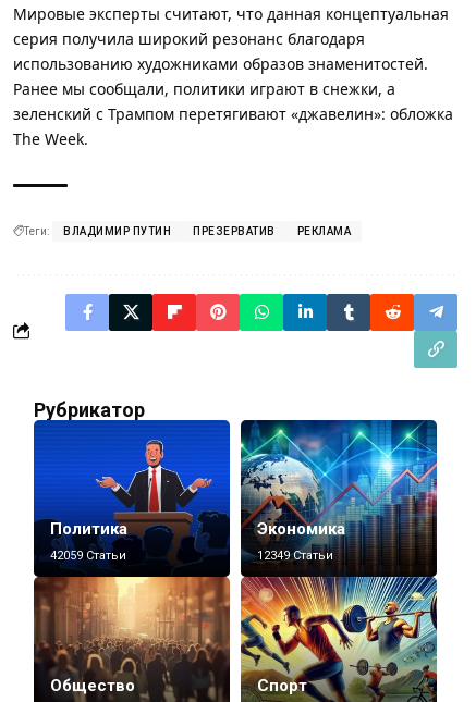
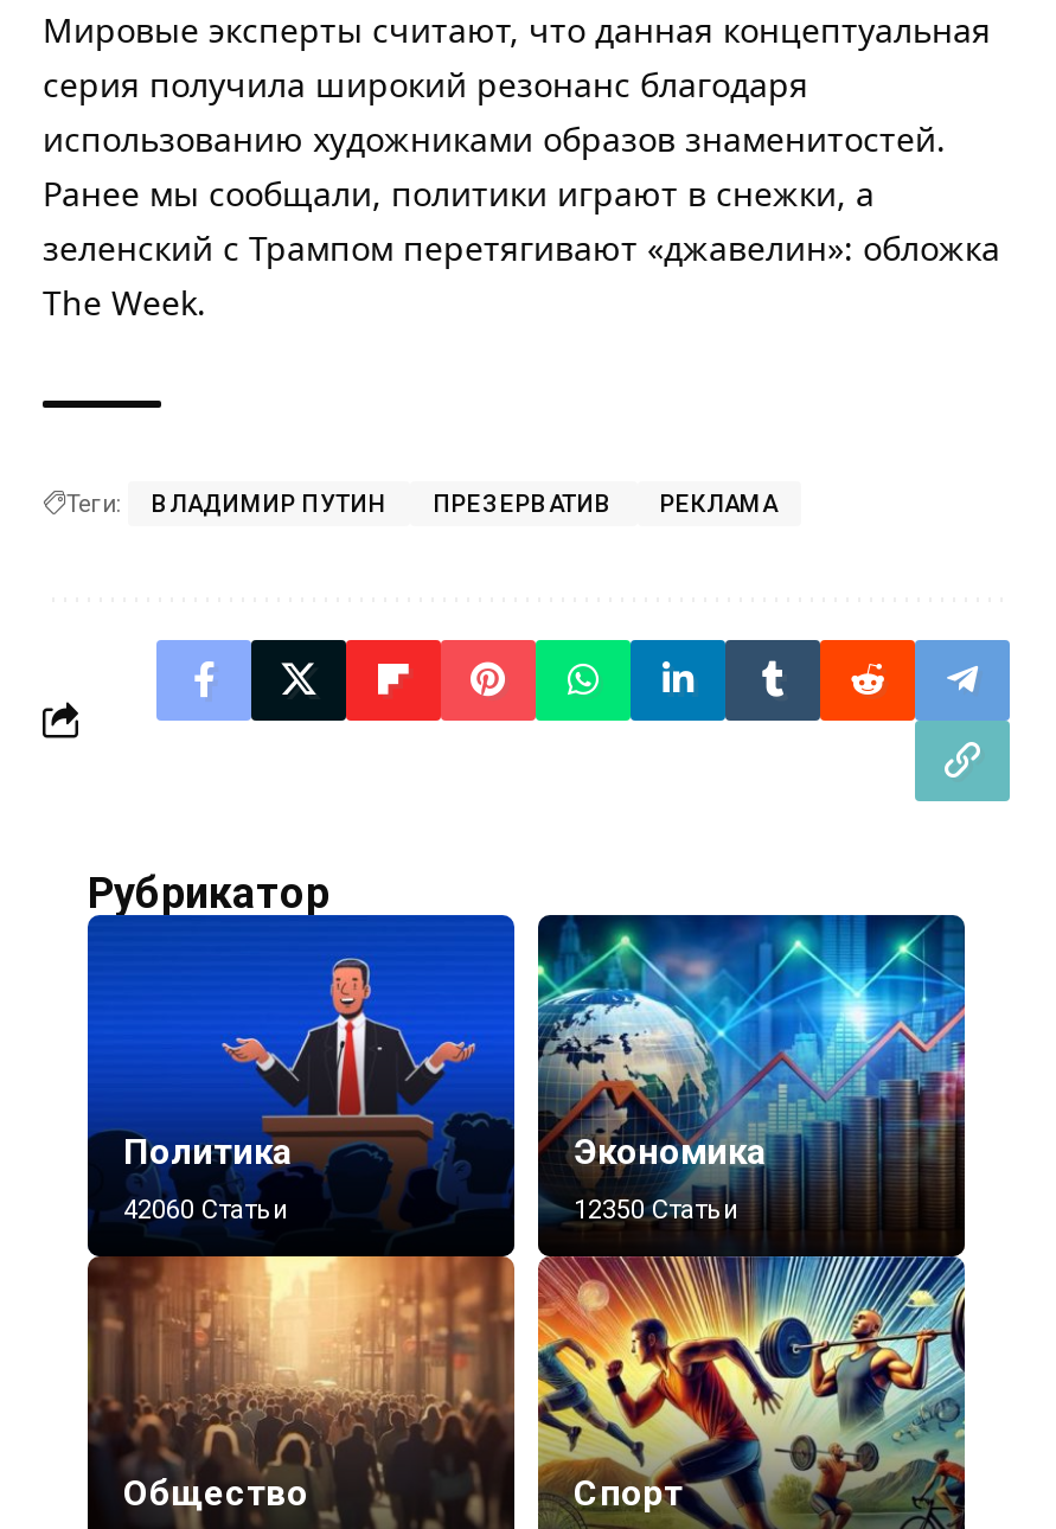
- 42059 Статьи
+ 42060 Статьи

- 12349 Статьи
+ 12350 Статьи
